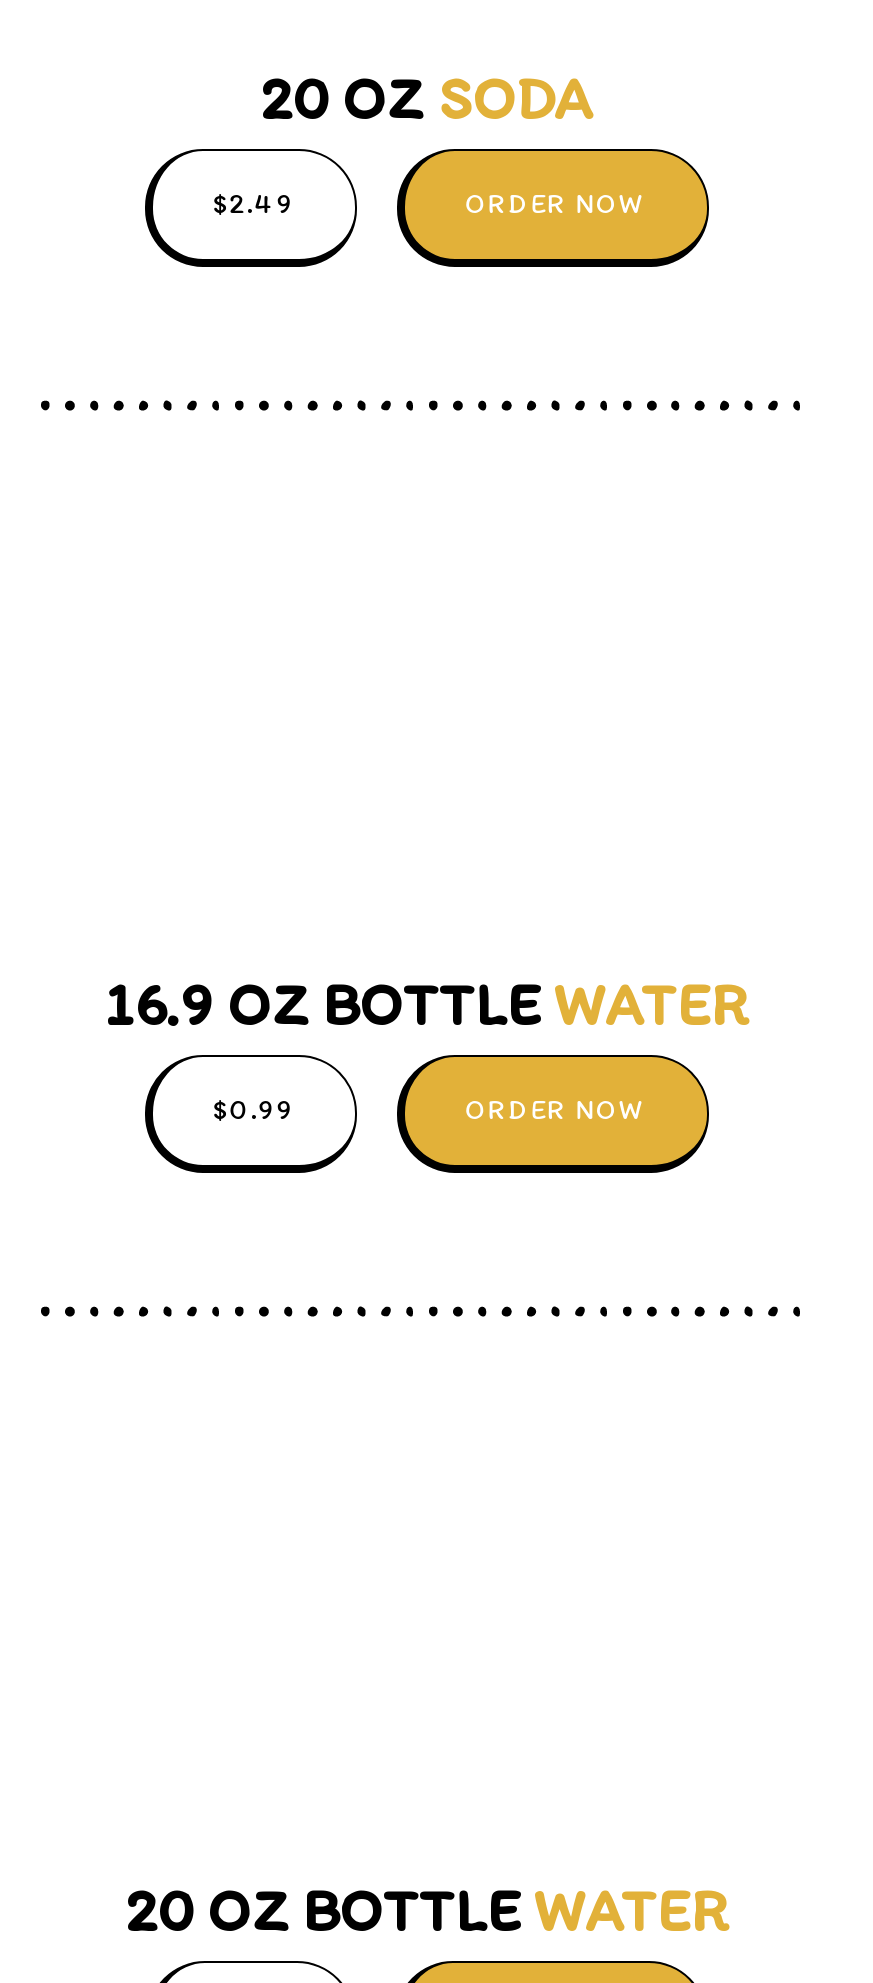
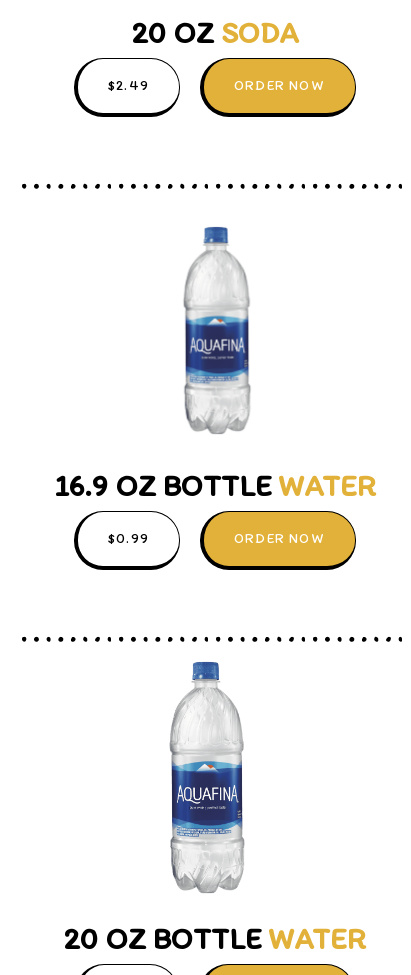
+ [image]

+ [image]
